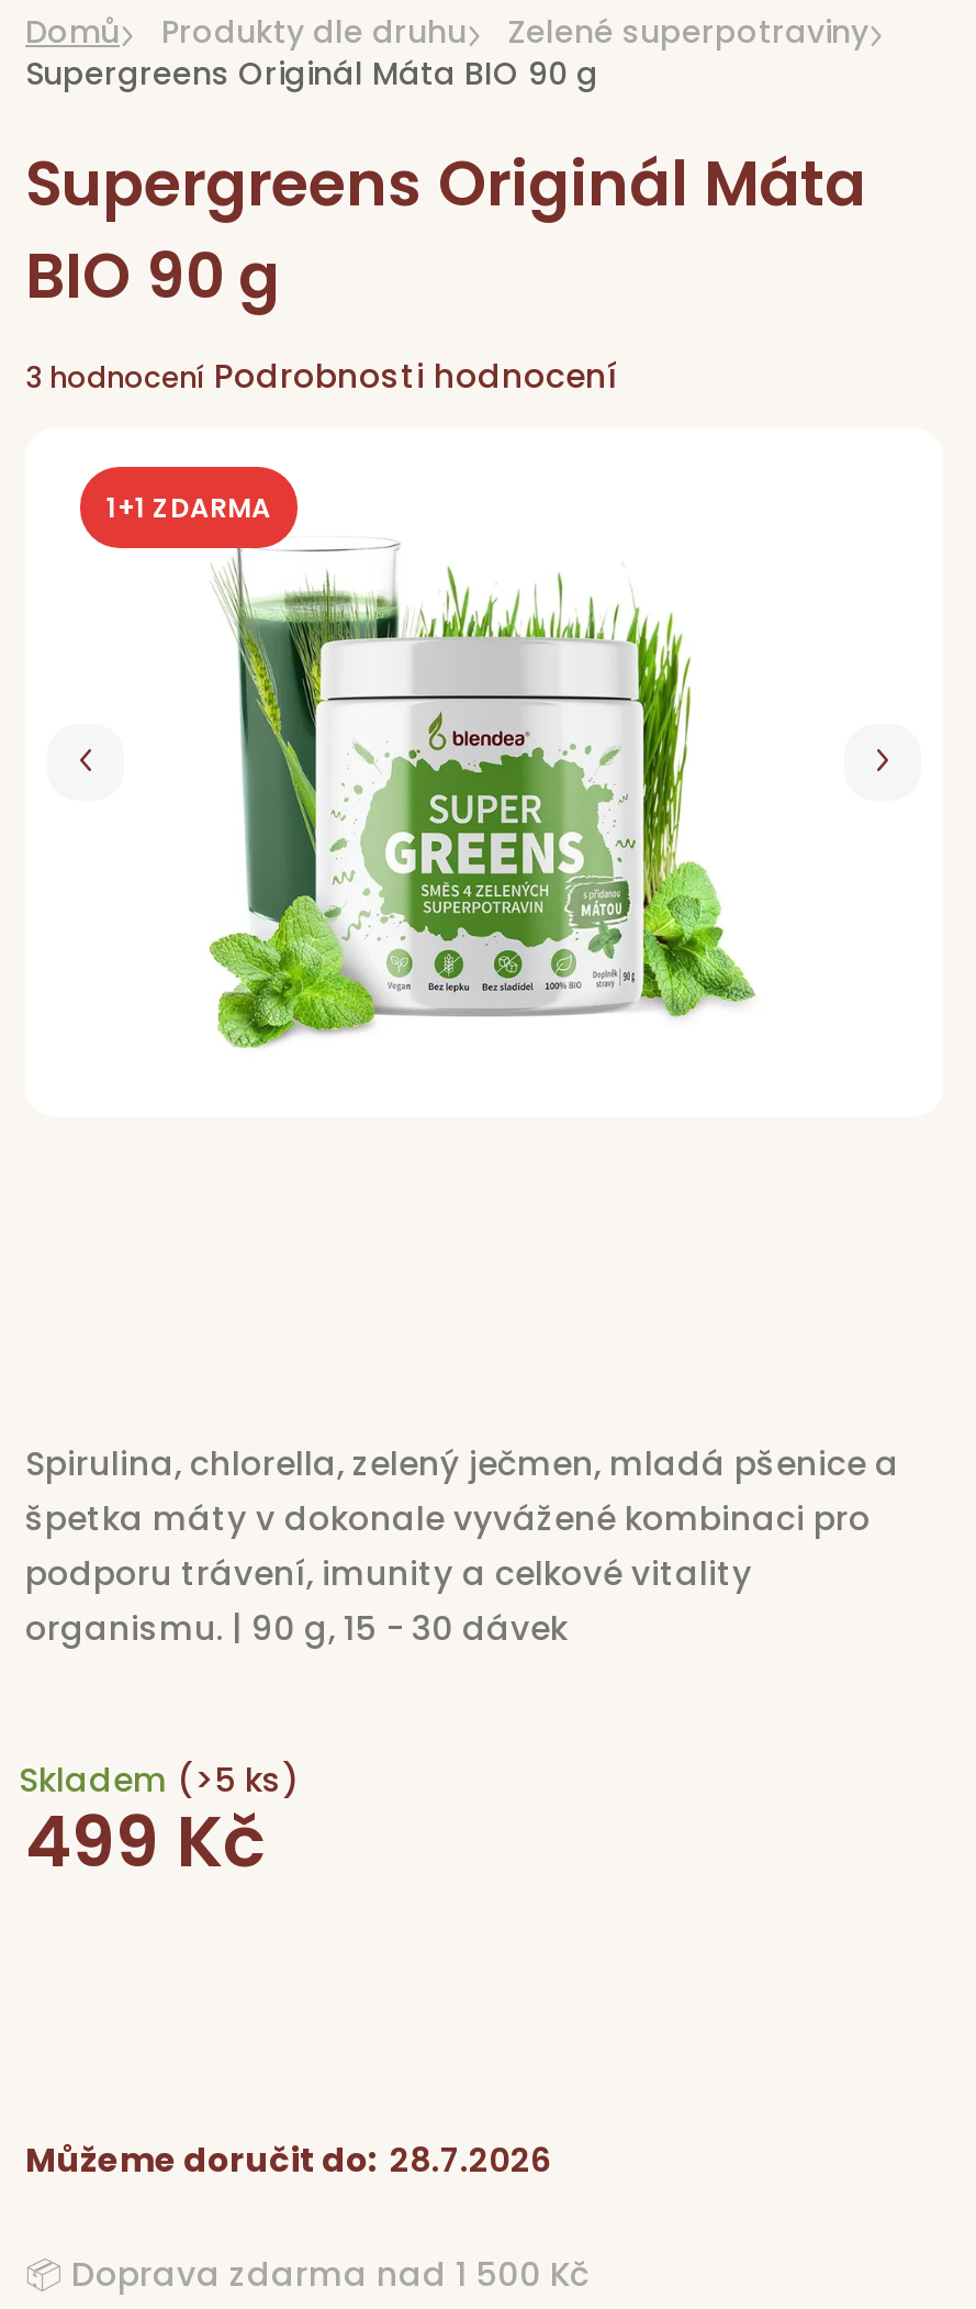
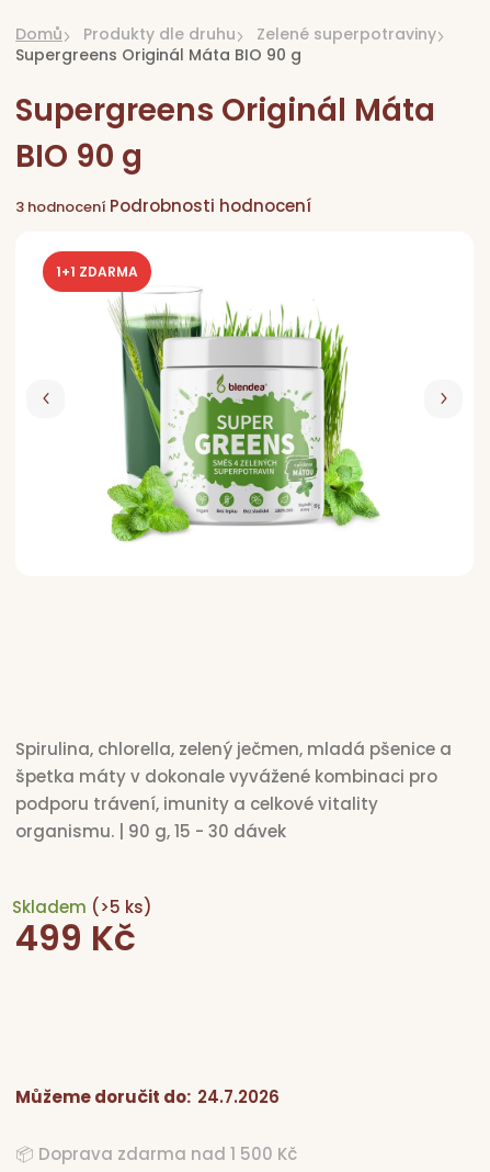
- Můžeme doručit do: 28.7.2026
+ Můžeme doručit do: 24.7.2026
